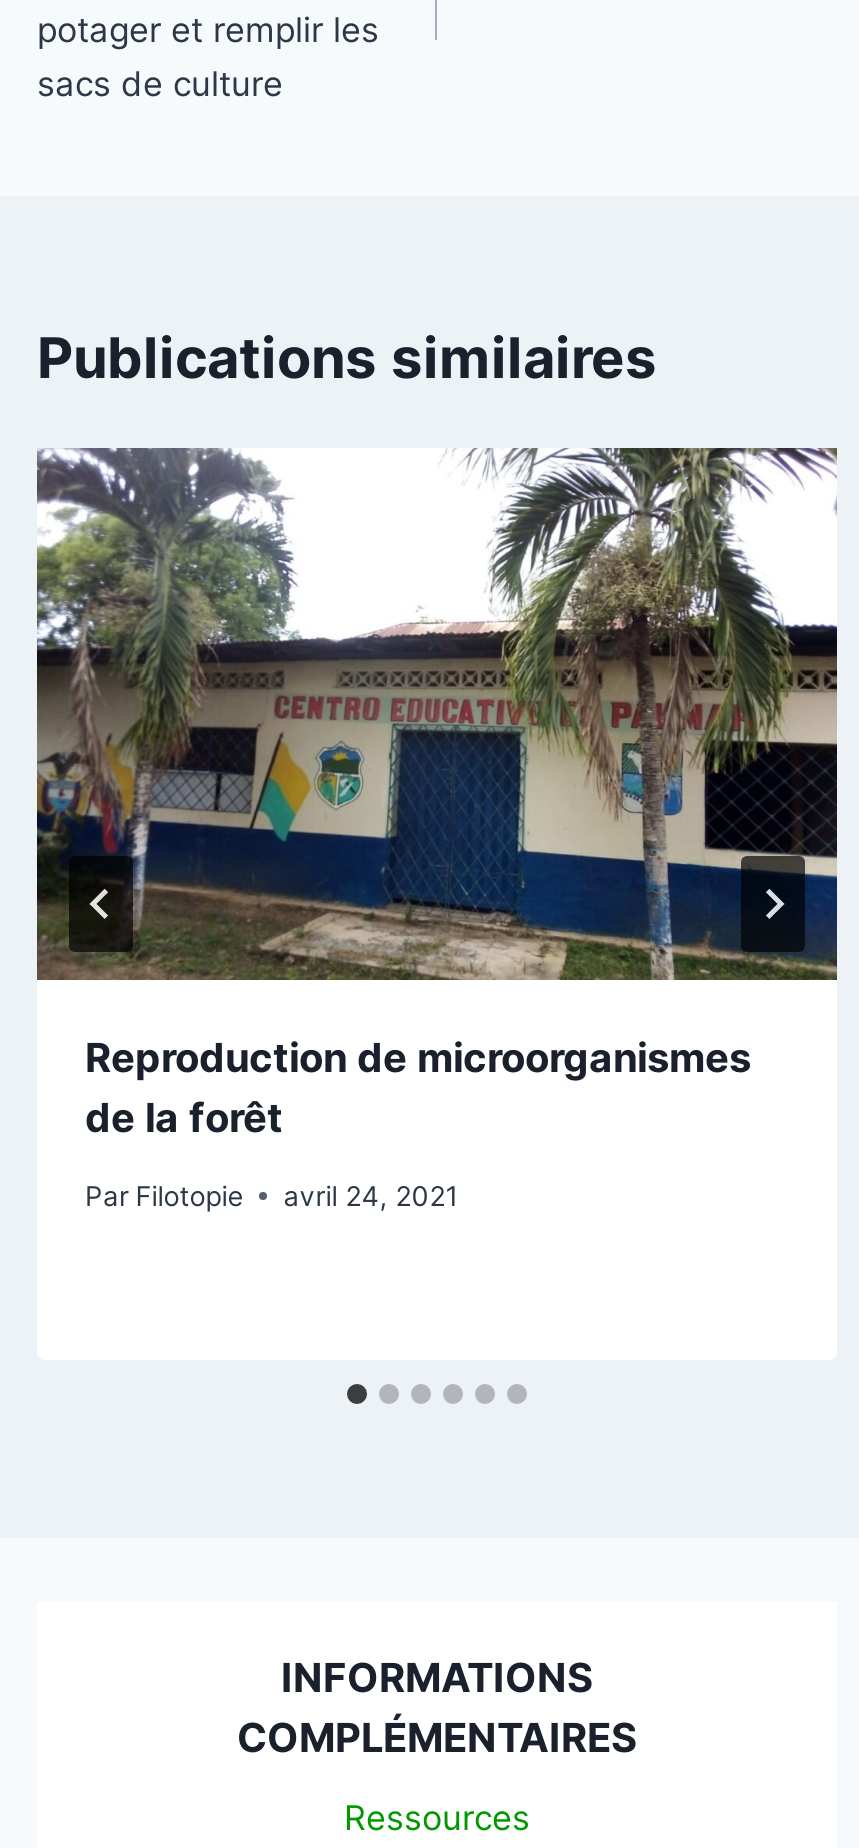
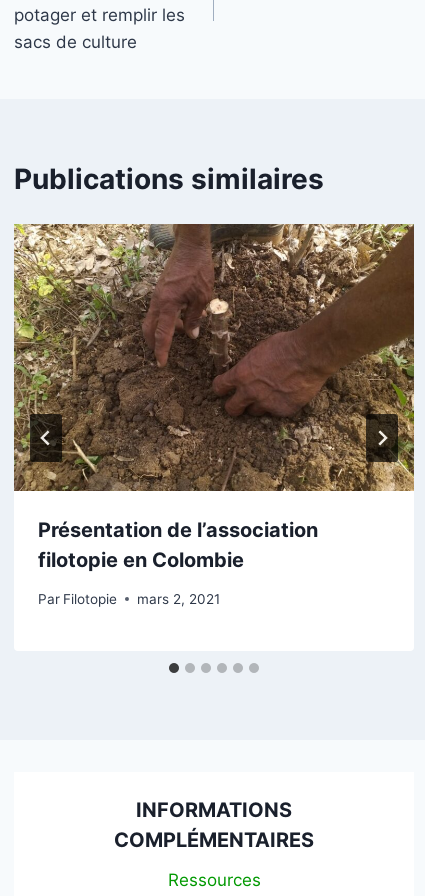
- [image]
- Reproduction de microorganismes
- de la forêt
+ [image]
+ Présentation de l’association
+ filotopie en Colombie

- Par Filotopie avril 24, 2021
+ Par Filotopie mars 2, 2021
